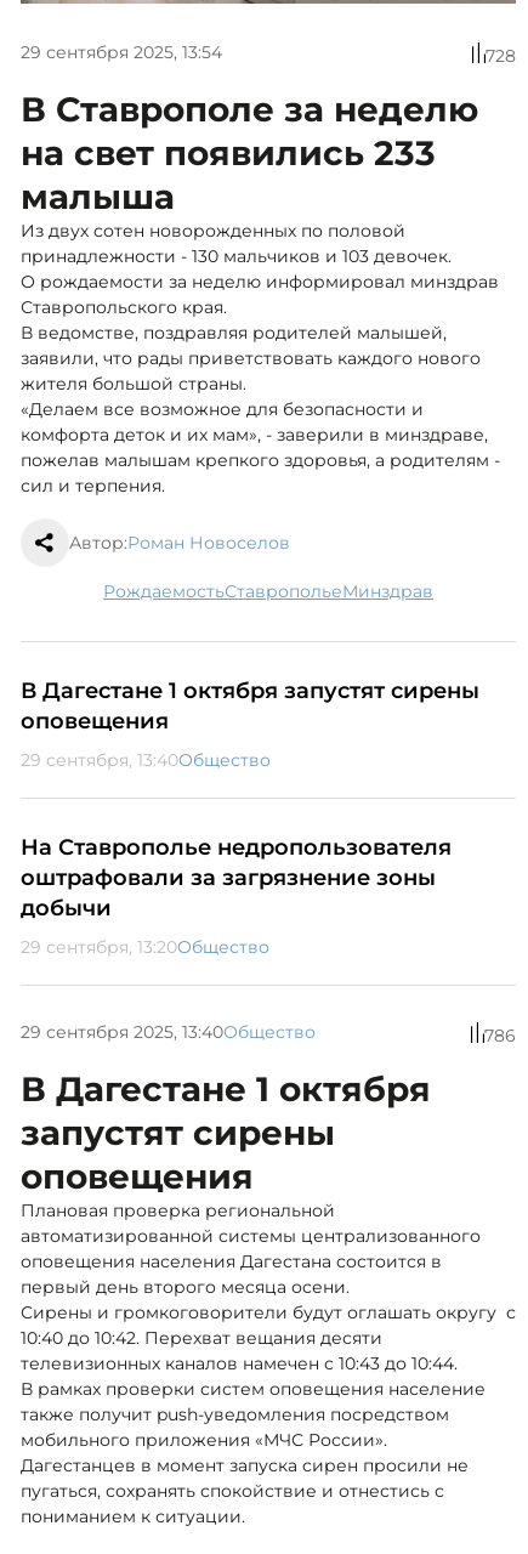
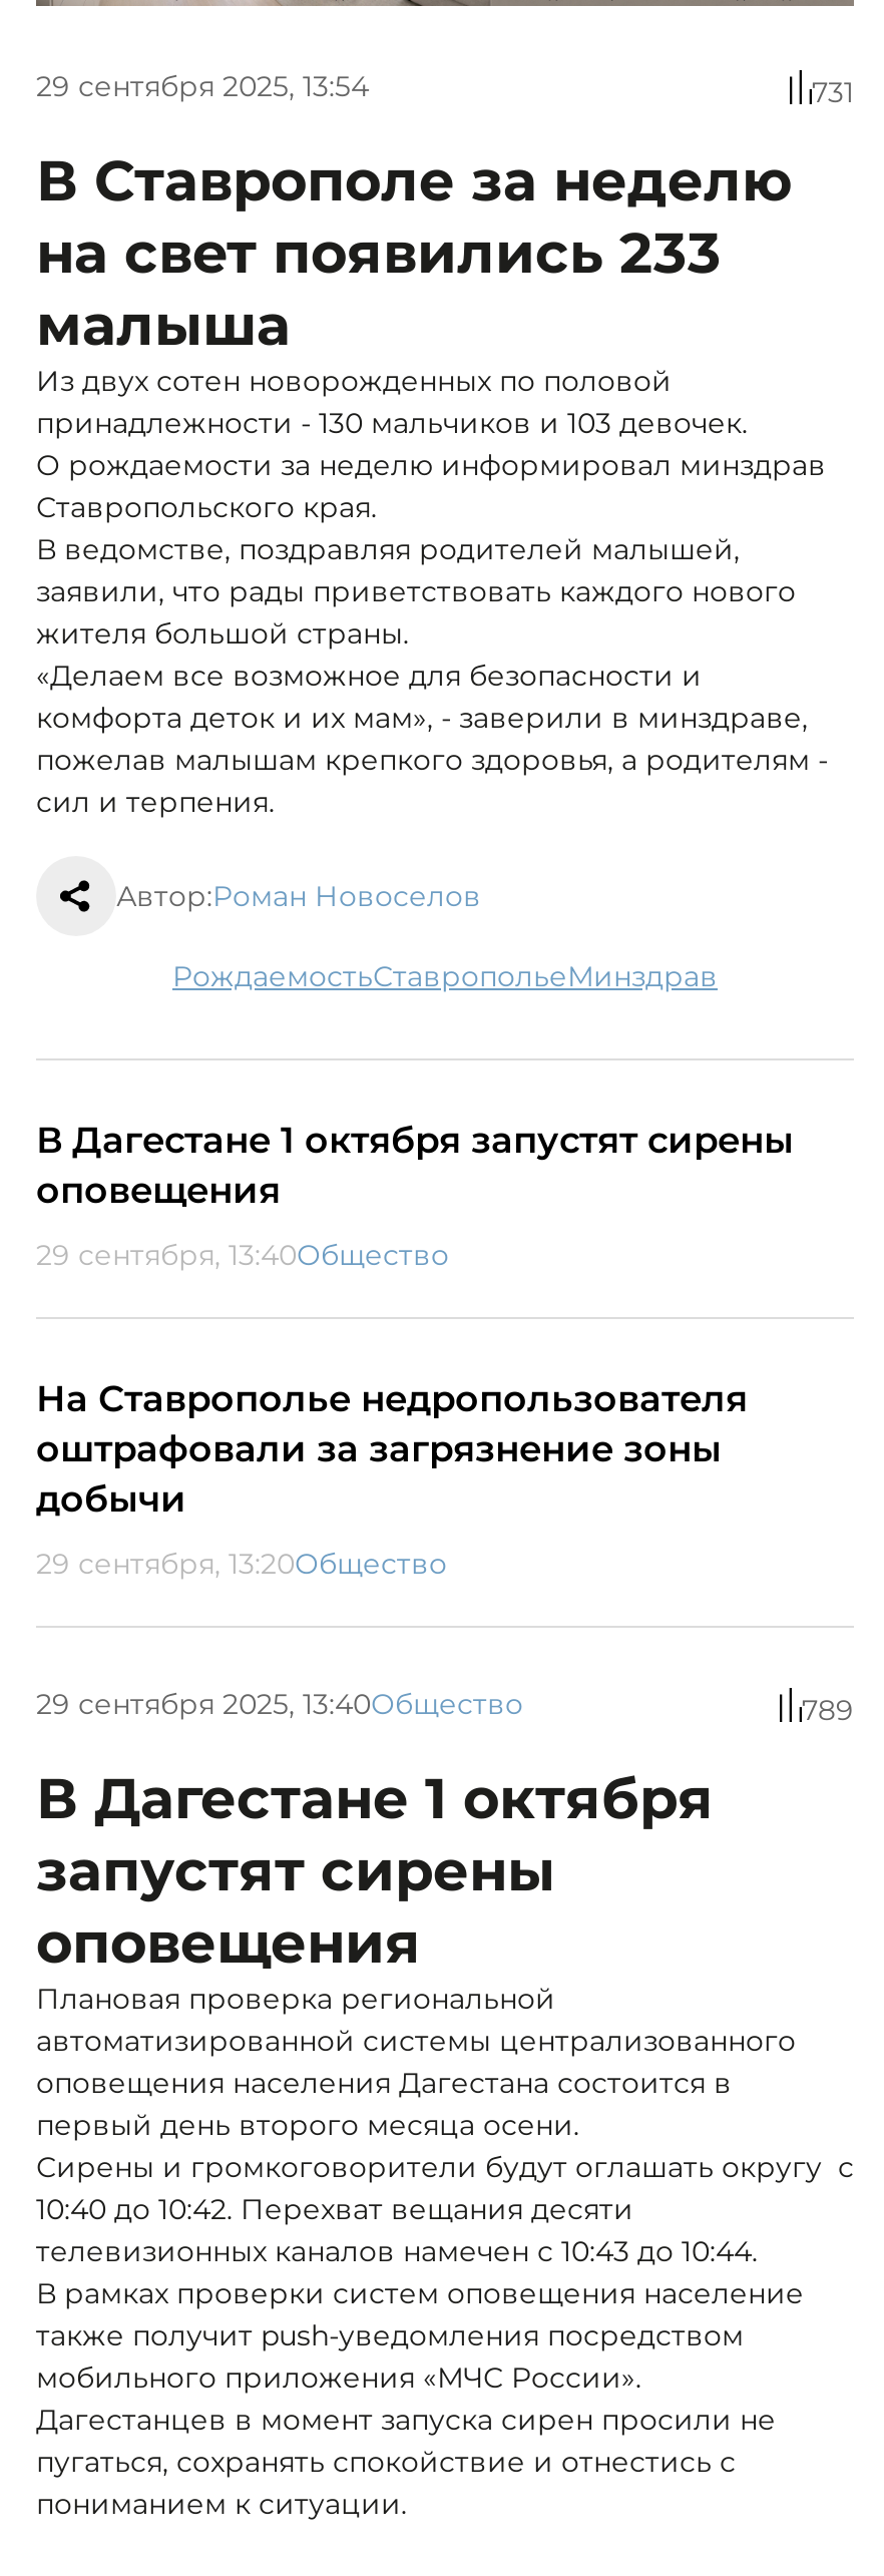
- 728
+ 731

- 786
+ 789
